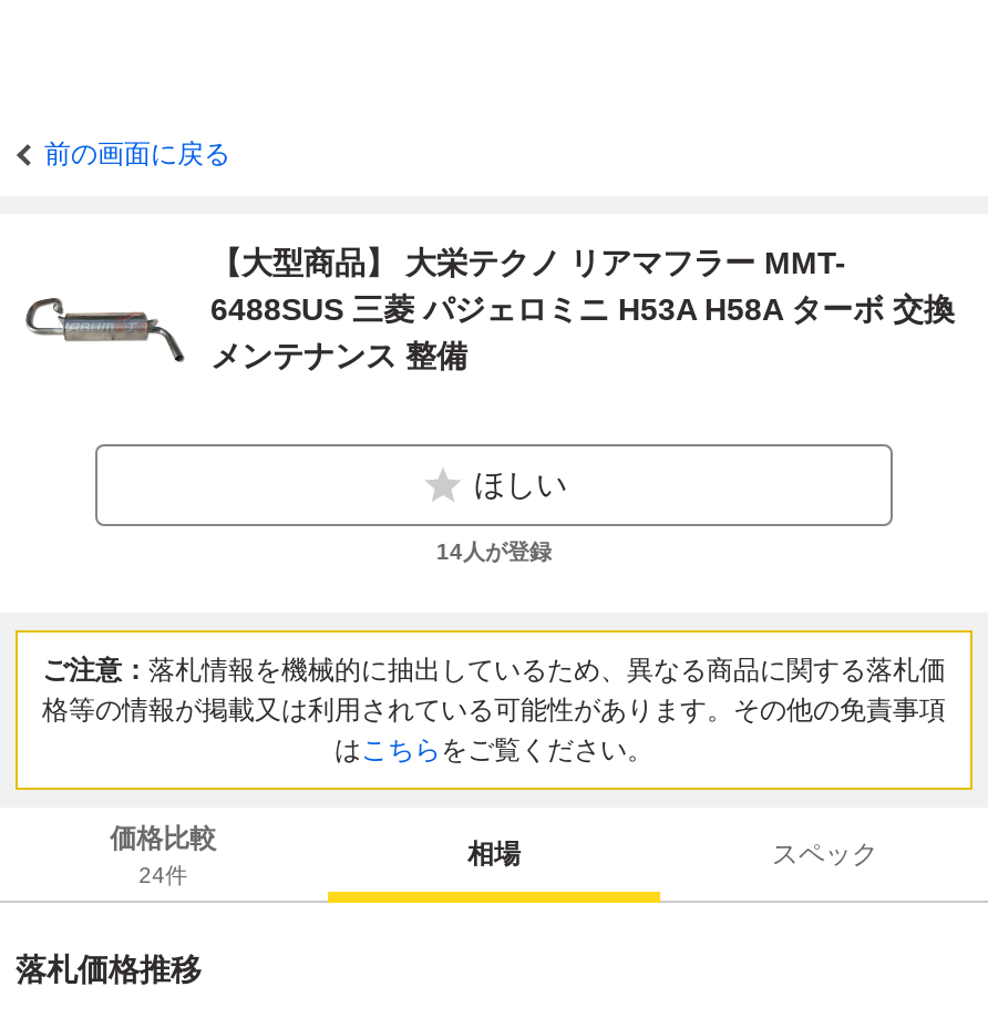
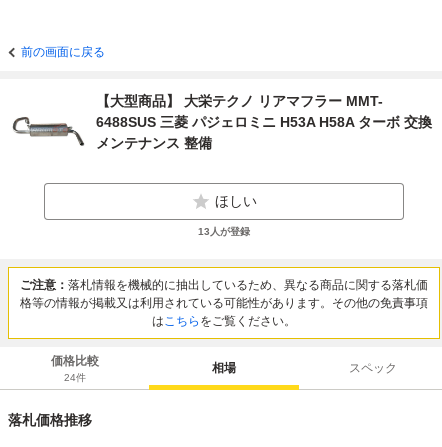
- 14人が登録
+ 13人が登録
